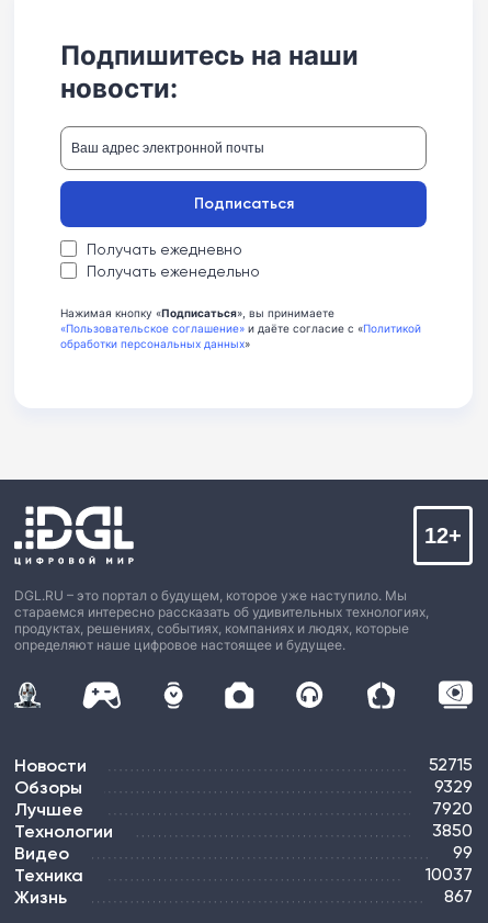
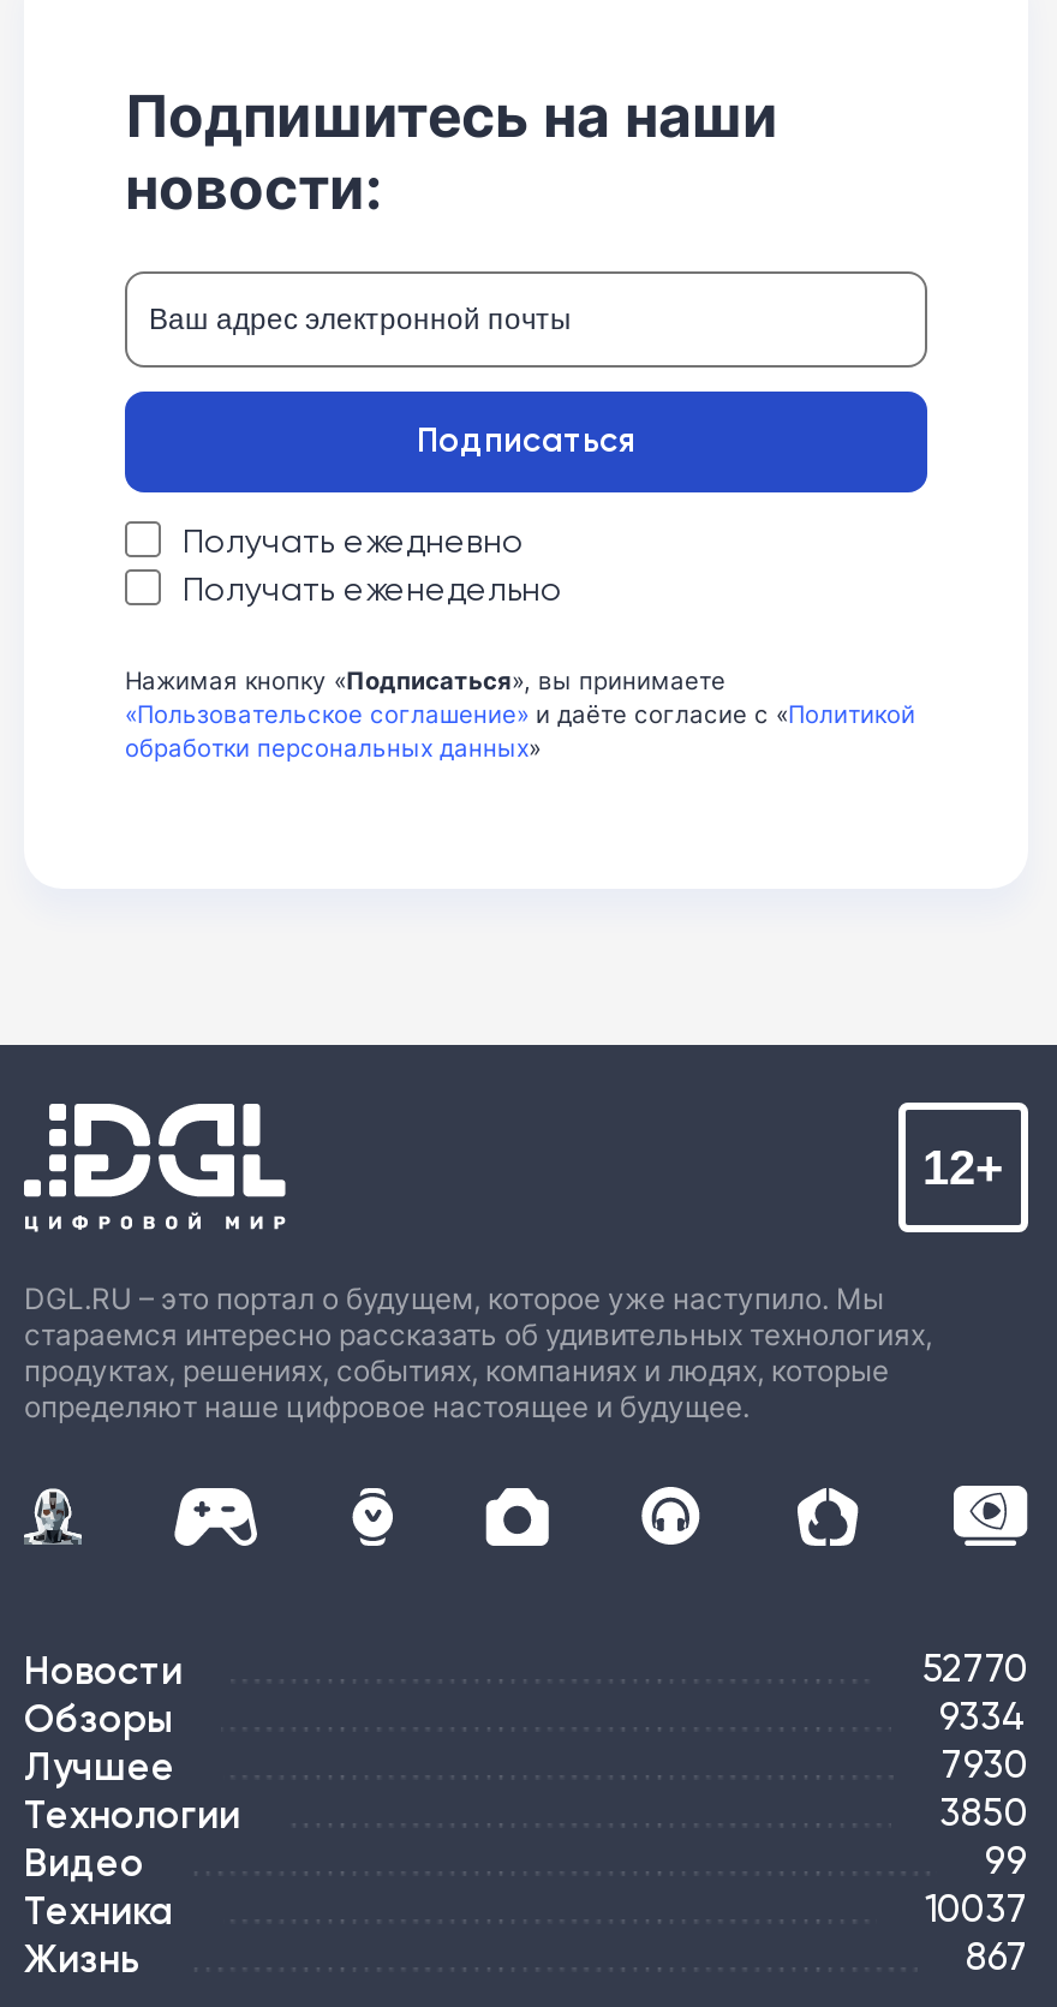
- 52715
+ 52770

- 9329
+ 9334

- 7920
+ 7930
